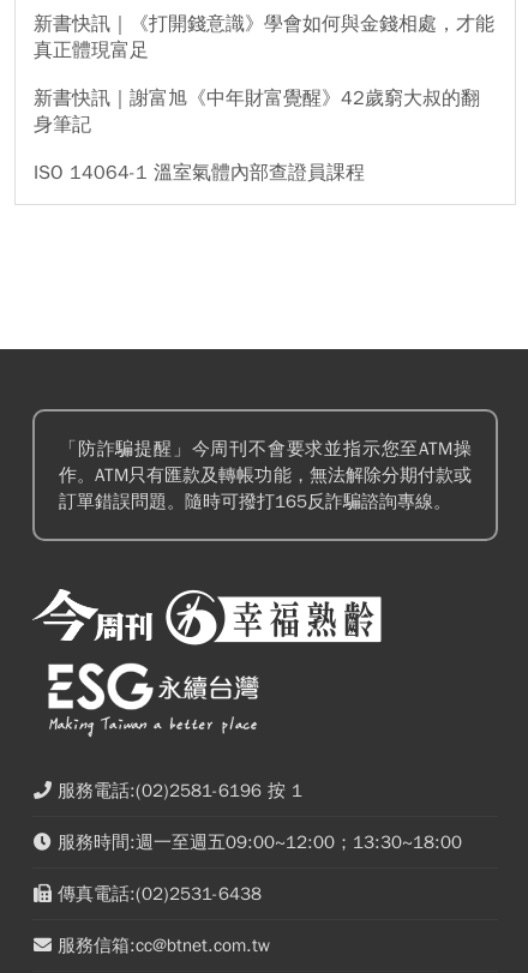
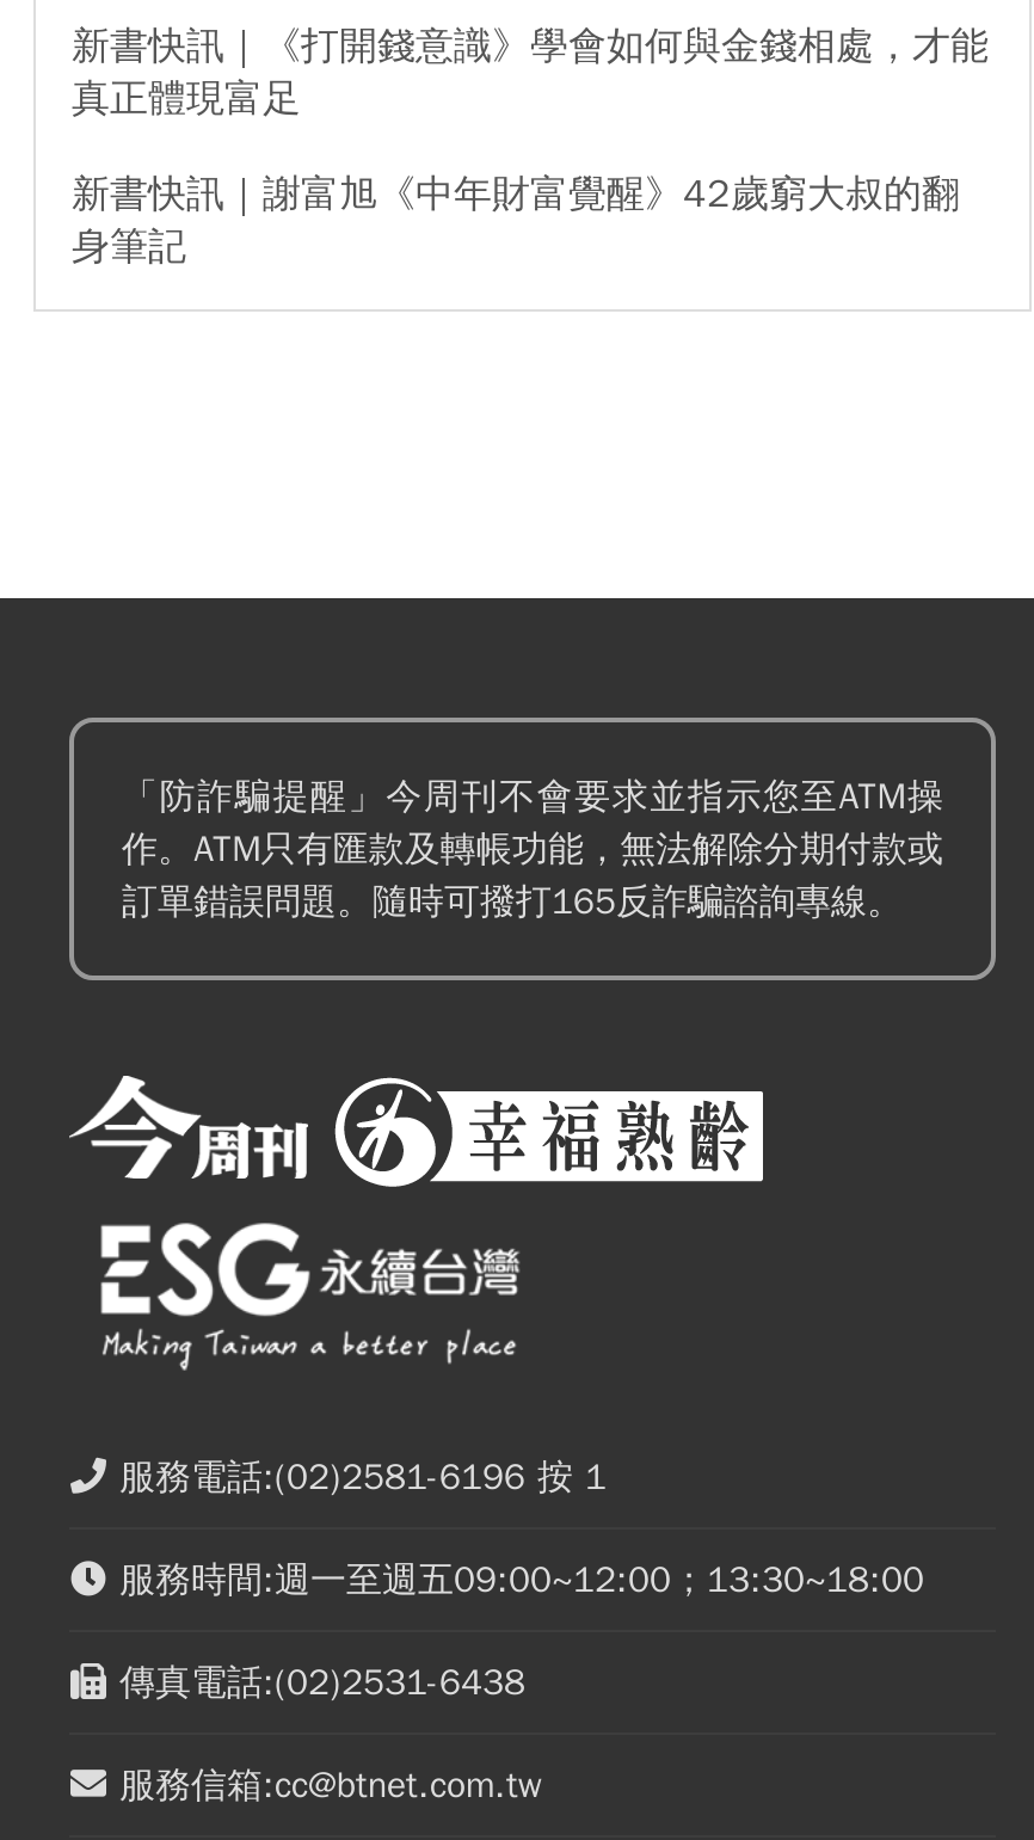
- ISO 14064-1 溫室氣體內部查證員課程
